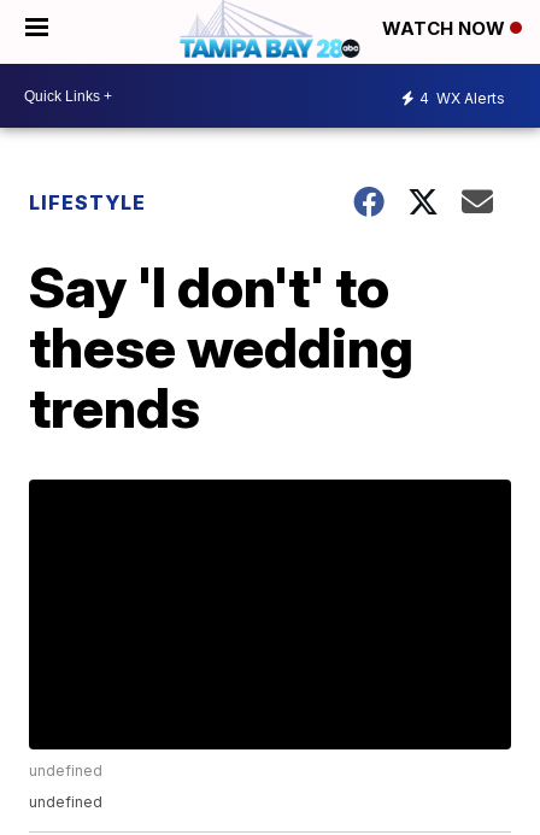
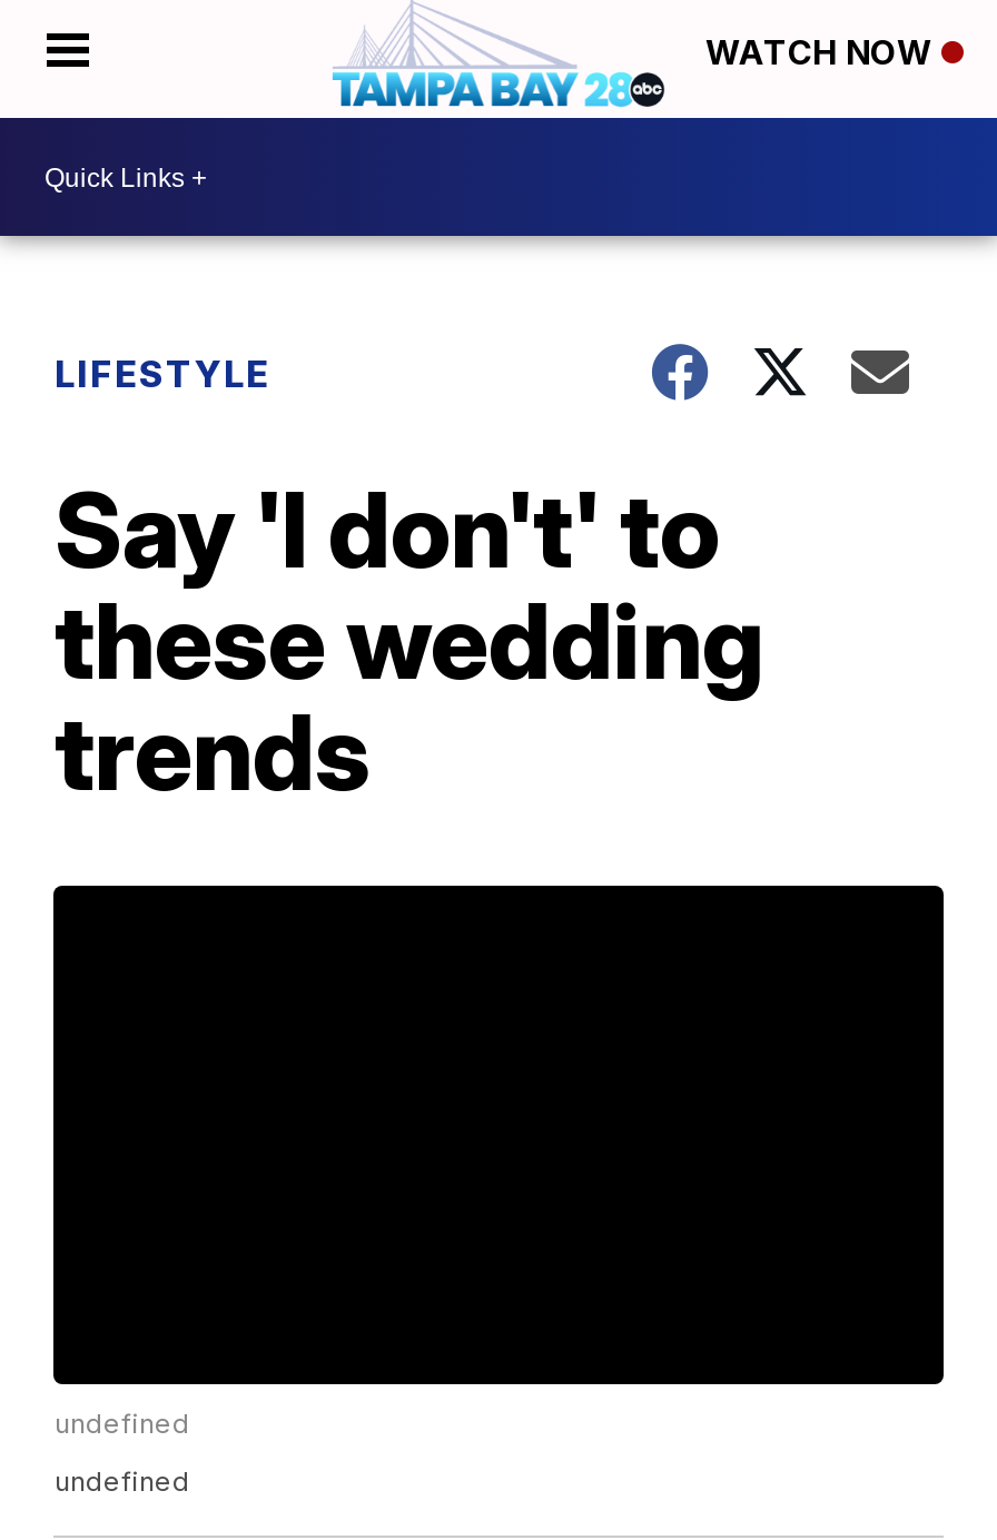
- 4 WX Alerts
